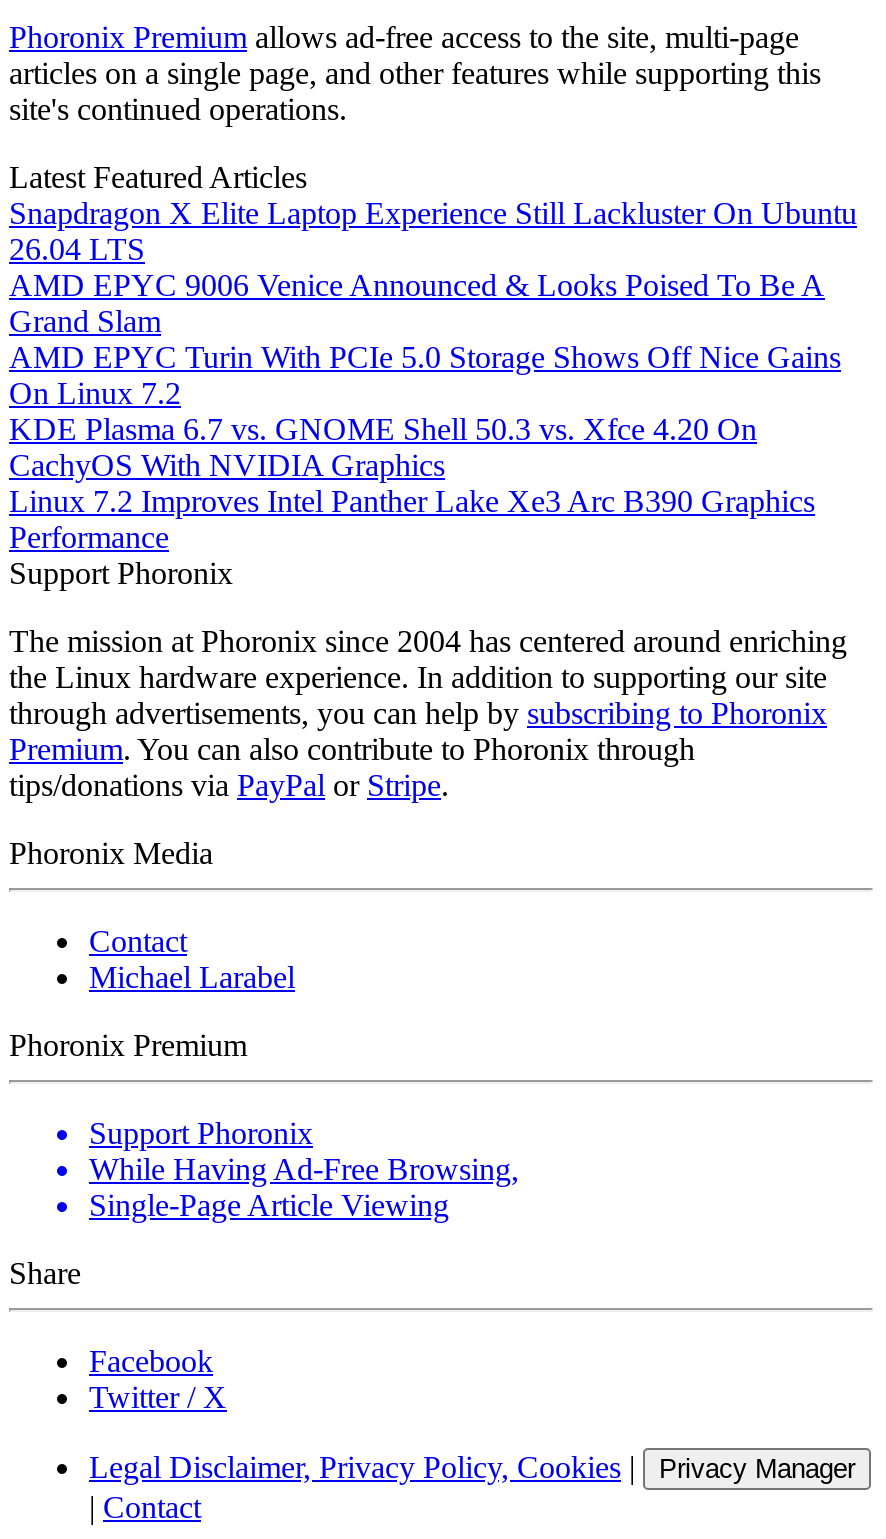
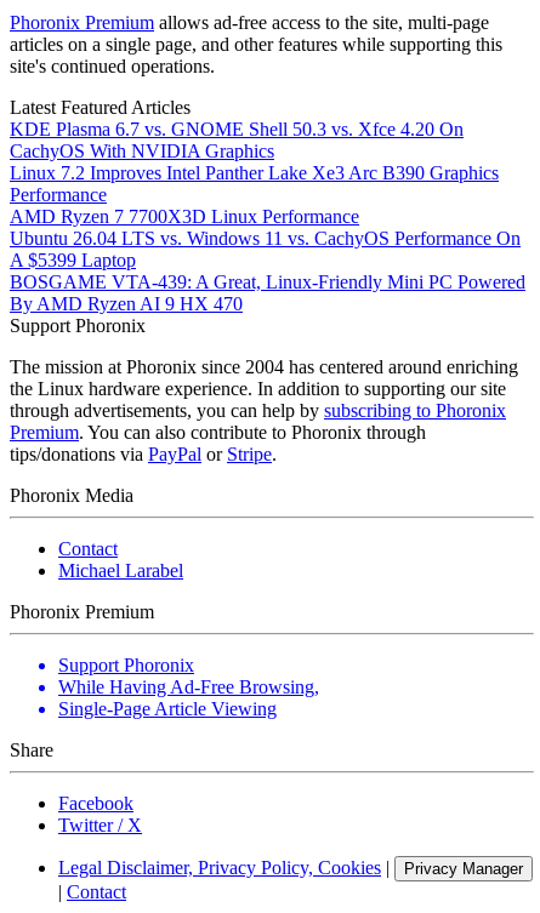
- Snapdragon X Elite Laptop Experience Still Lackluster On Ubuntu
- 26.04 LTS
- AMD EPYC 9006 Venice Announced & Looks Poised To Be A
- Grand Slam
- AMD EPYC Turin With PCIe 5.0 Storage Shows Off Nice Gains
- On Linux 7.2

moved up: KDE Plasma 6.7 vs. GNOME Shell 50.3 vs. Xfce 4.20 On | CachyOS With NVIDIA Graphics | Linux 7.2 Improves Intel Panther Lake Xe3 Arc B390 Graphics | Performance

+ AMD Ryzen 7 7700X3D Linux Performance
+ Ubuntu 26.04 LTS vs. Windows 11 vs. CachyOS Performance On
+ A $5399 Laptop
+ BOSGAME VTA-439: A Great, Linux-Friendly Mini PC Powered
+ By AMD Ryzen AI 9 HX 470
